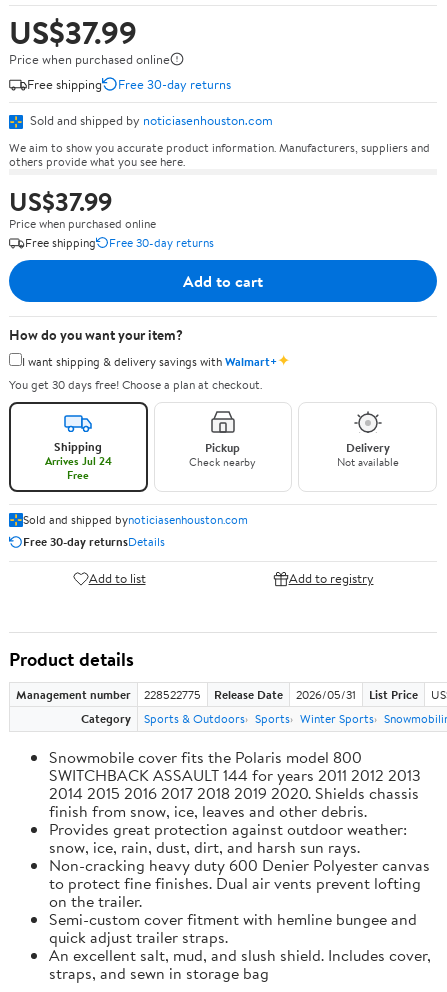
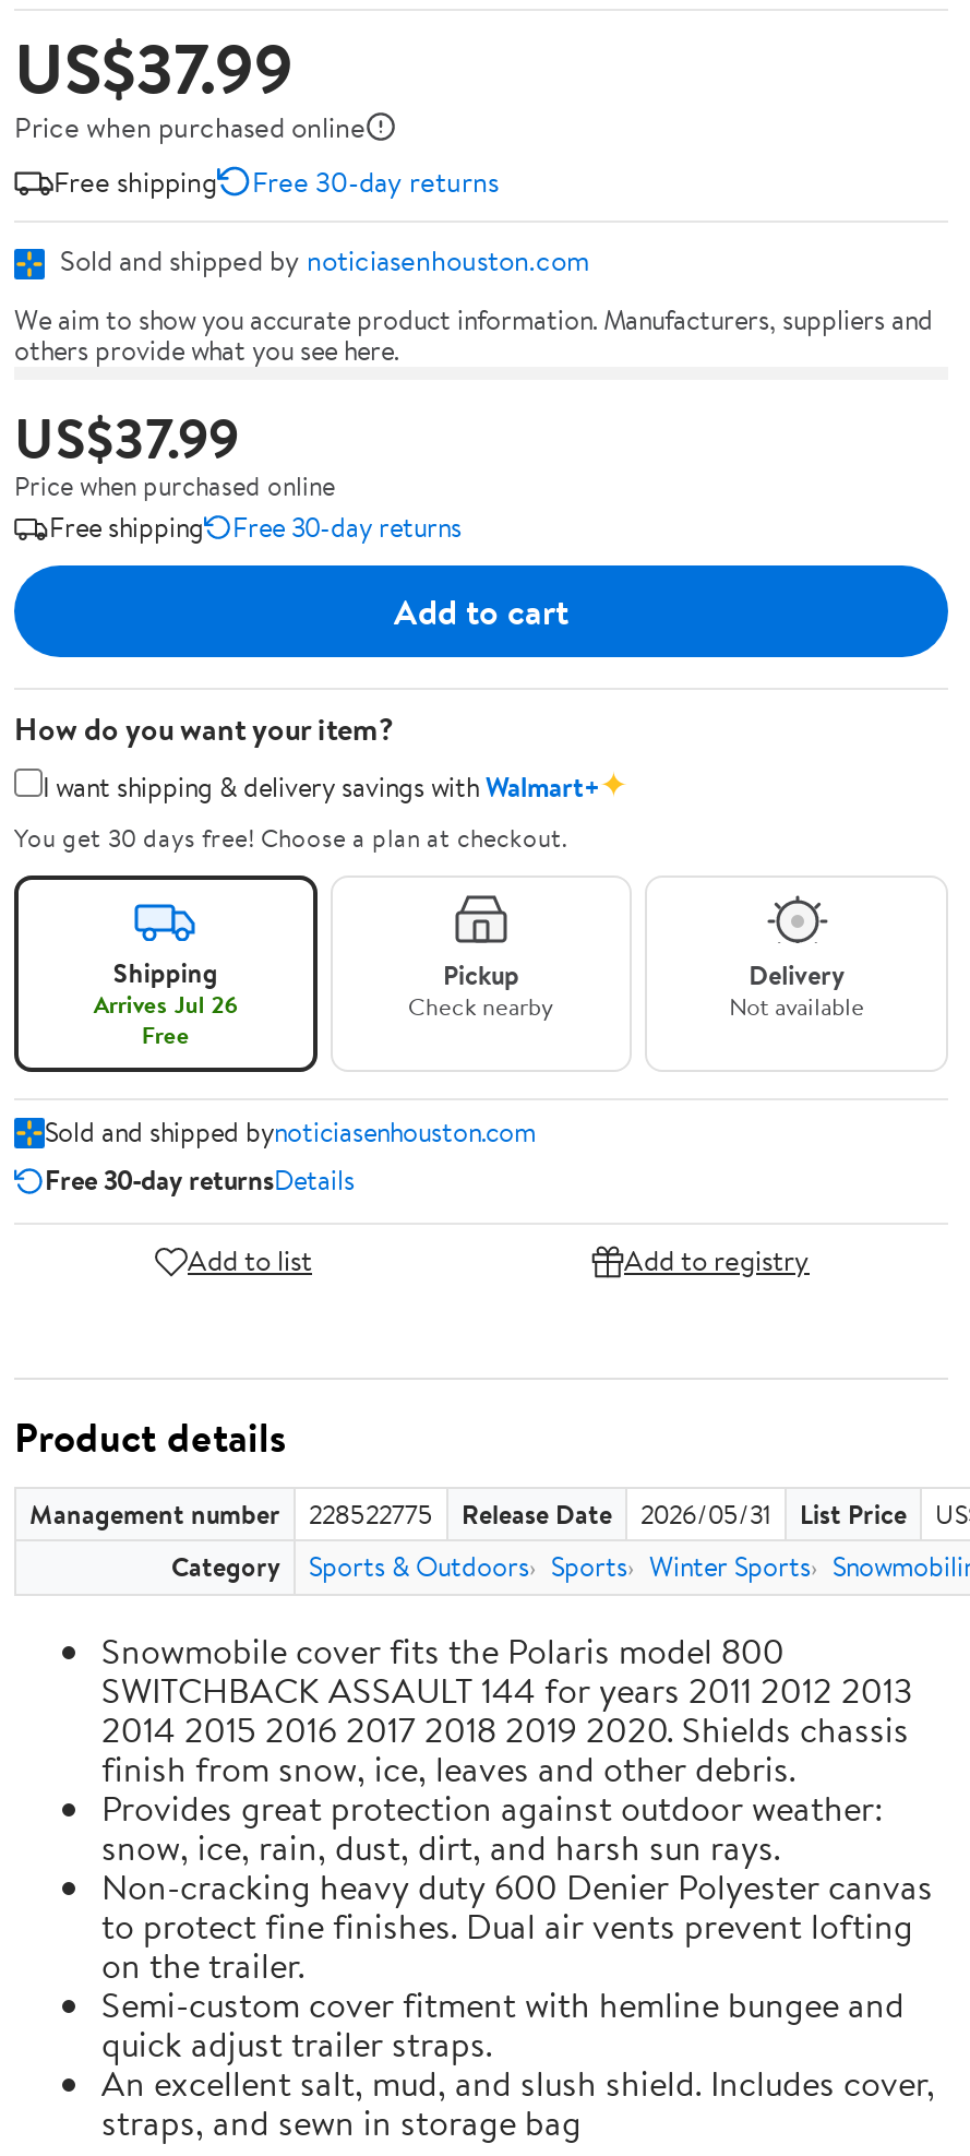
- Arrives Jul 24
+ Arrives Jul 26
